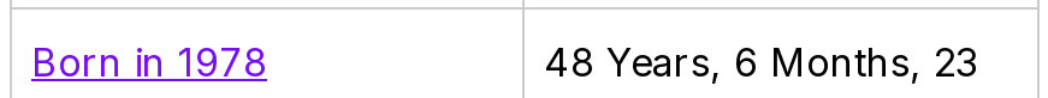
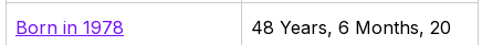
- 48 Years, 6 Months, 23
+ 48 Years, 6 Months, 20
